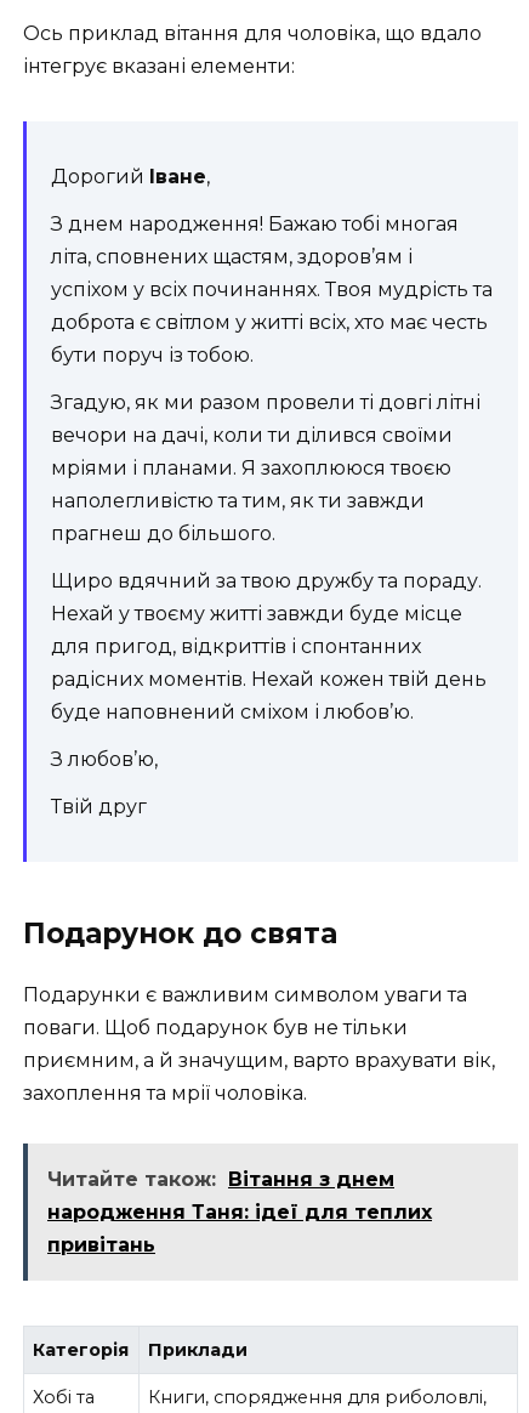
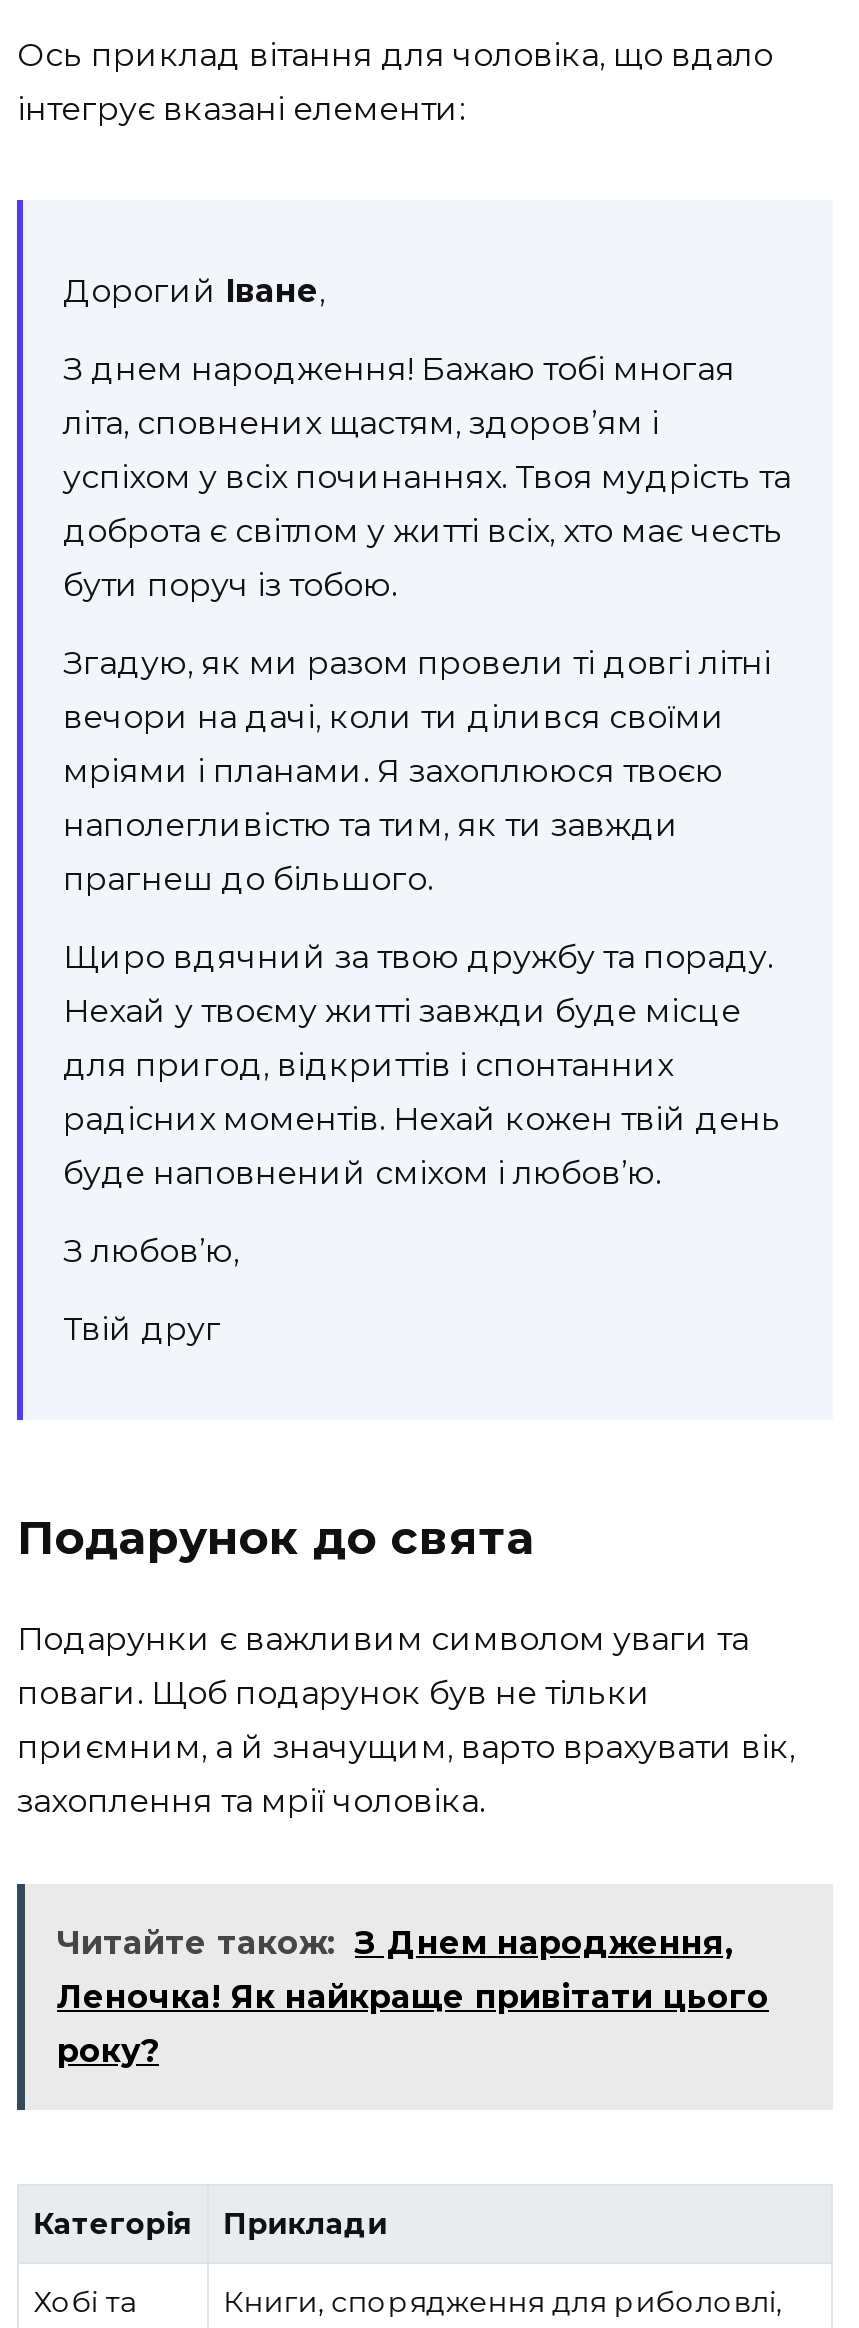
- Читайте також: Вітання з днем
- народження Таня: ідеї для теплих
- привітань
+ Читайте також: З Днем народження,
+ Леночка! Як найкраще привітати цього
+ року?
